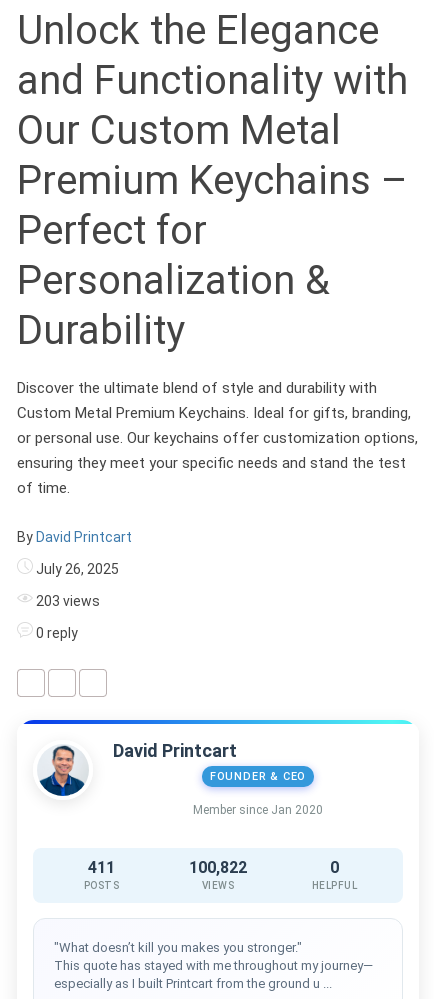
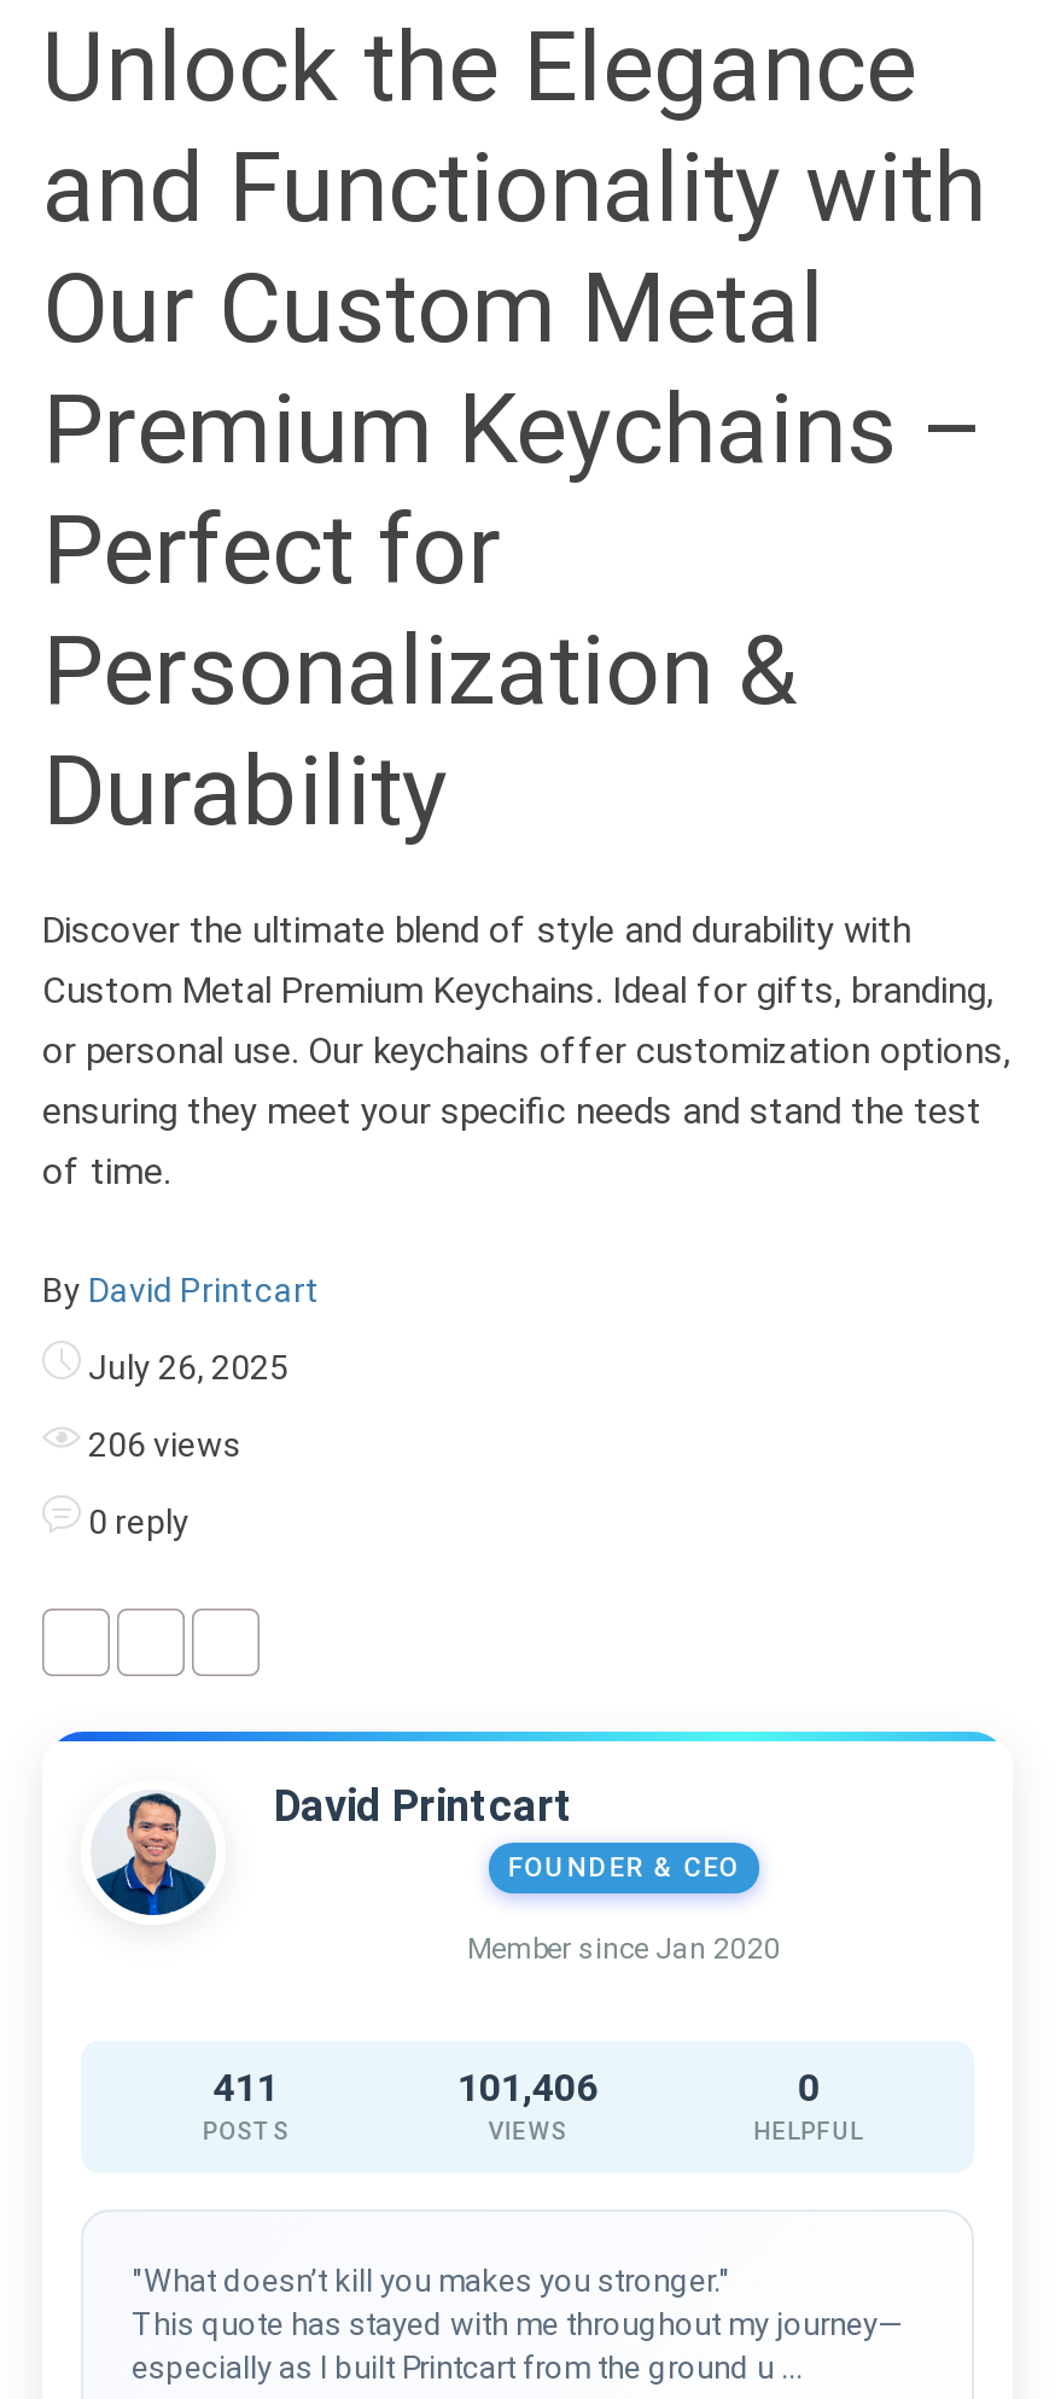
- 203 views
+ 206 views

- 100,822
+ 101,406
